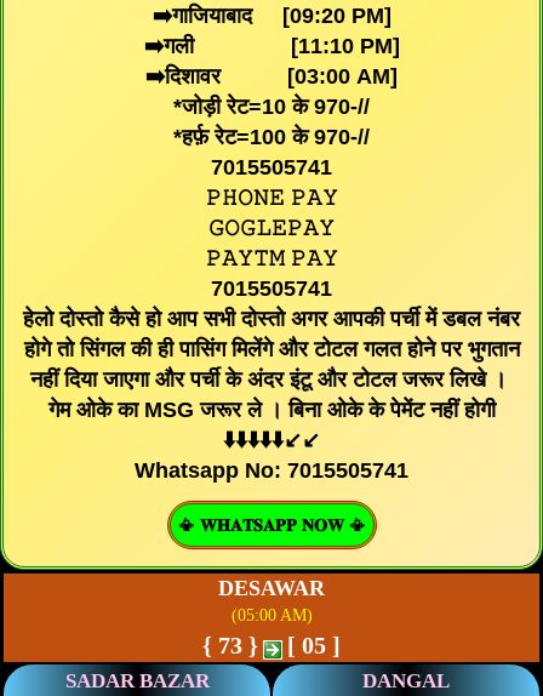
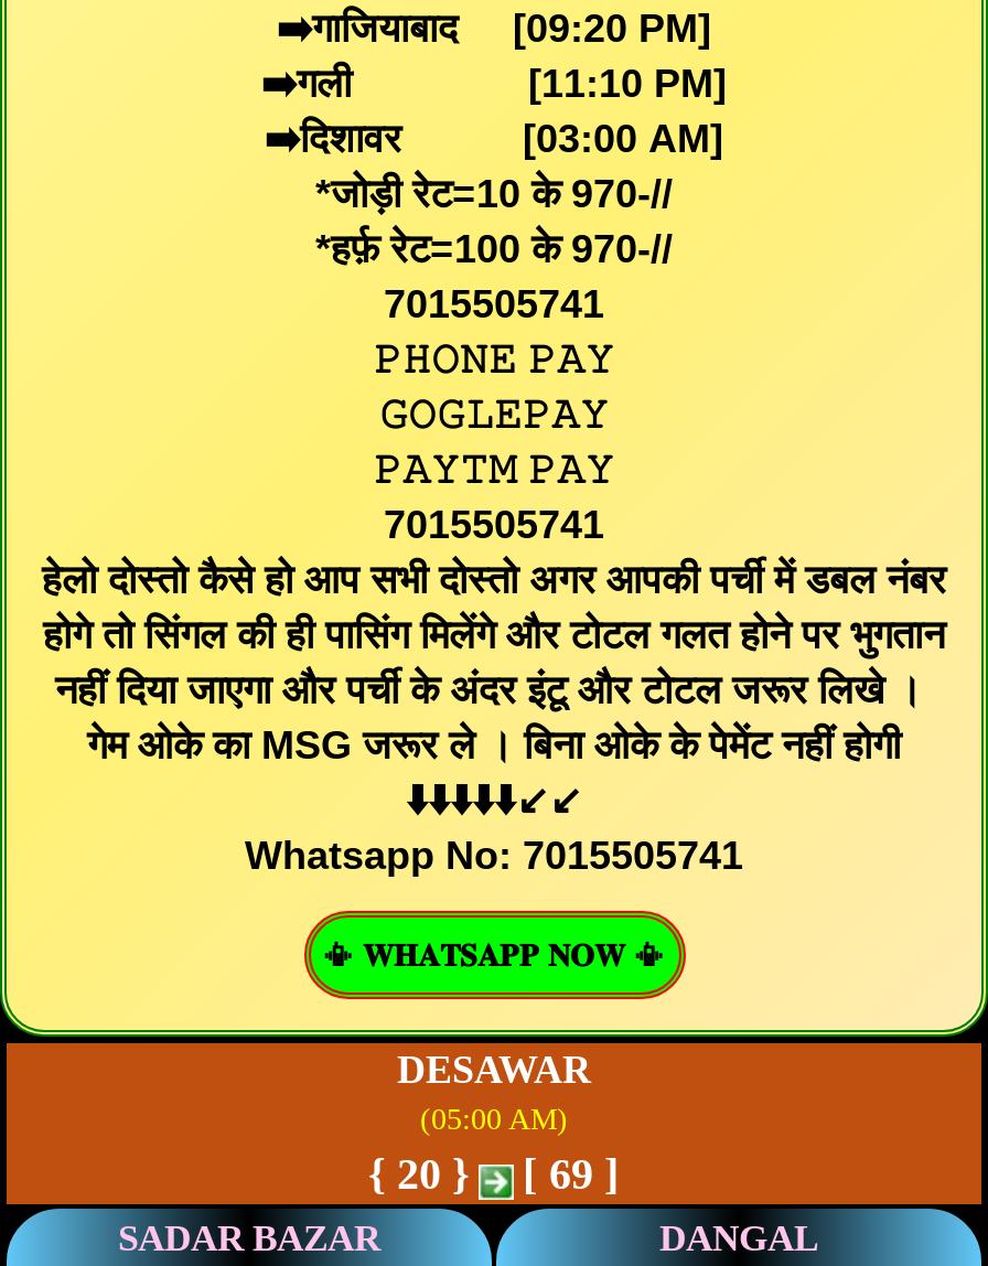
- { 73 }
+ { 20 }

- [ 05 ]
+ [ 69 ]
